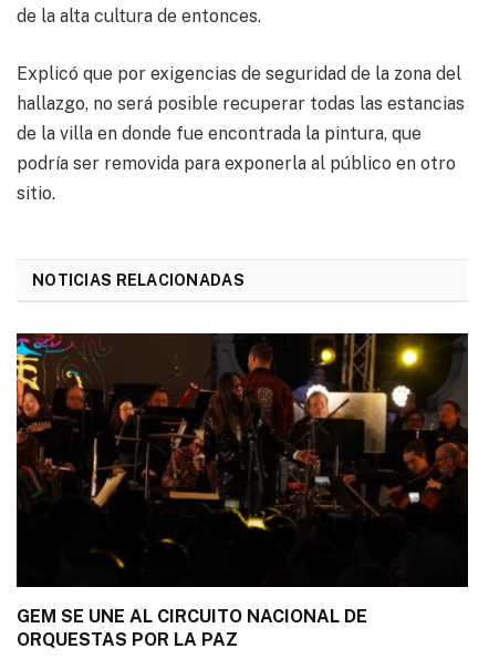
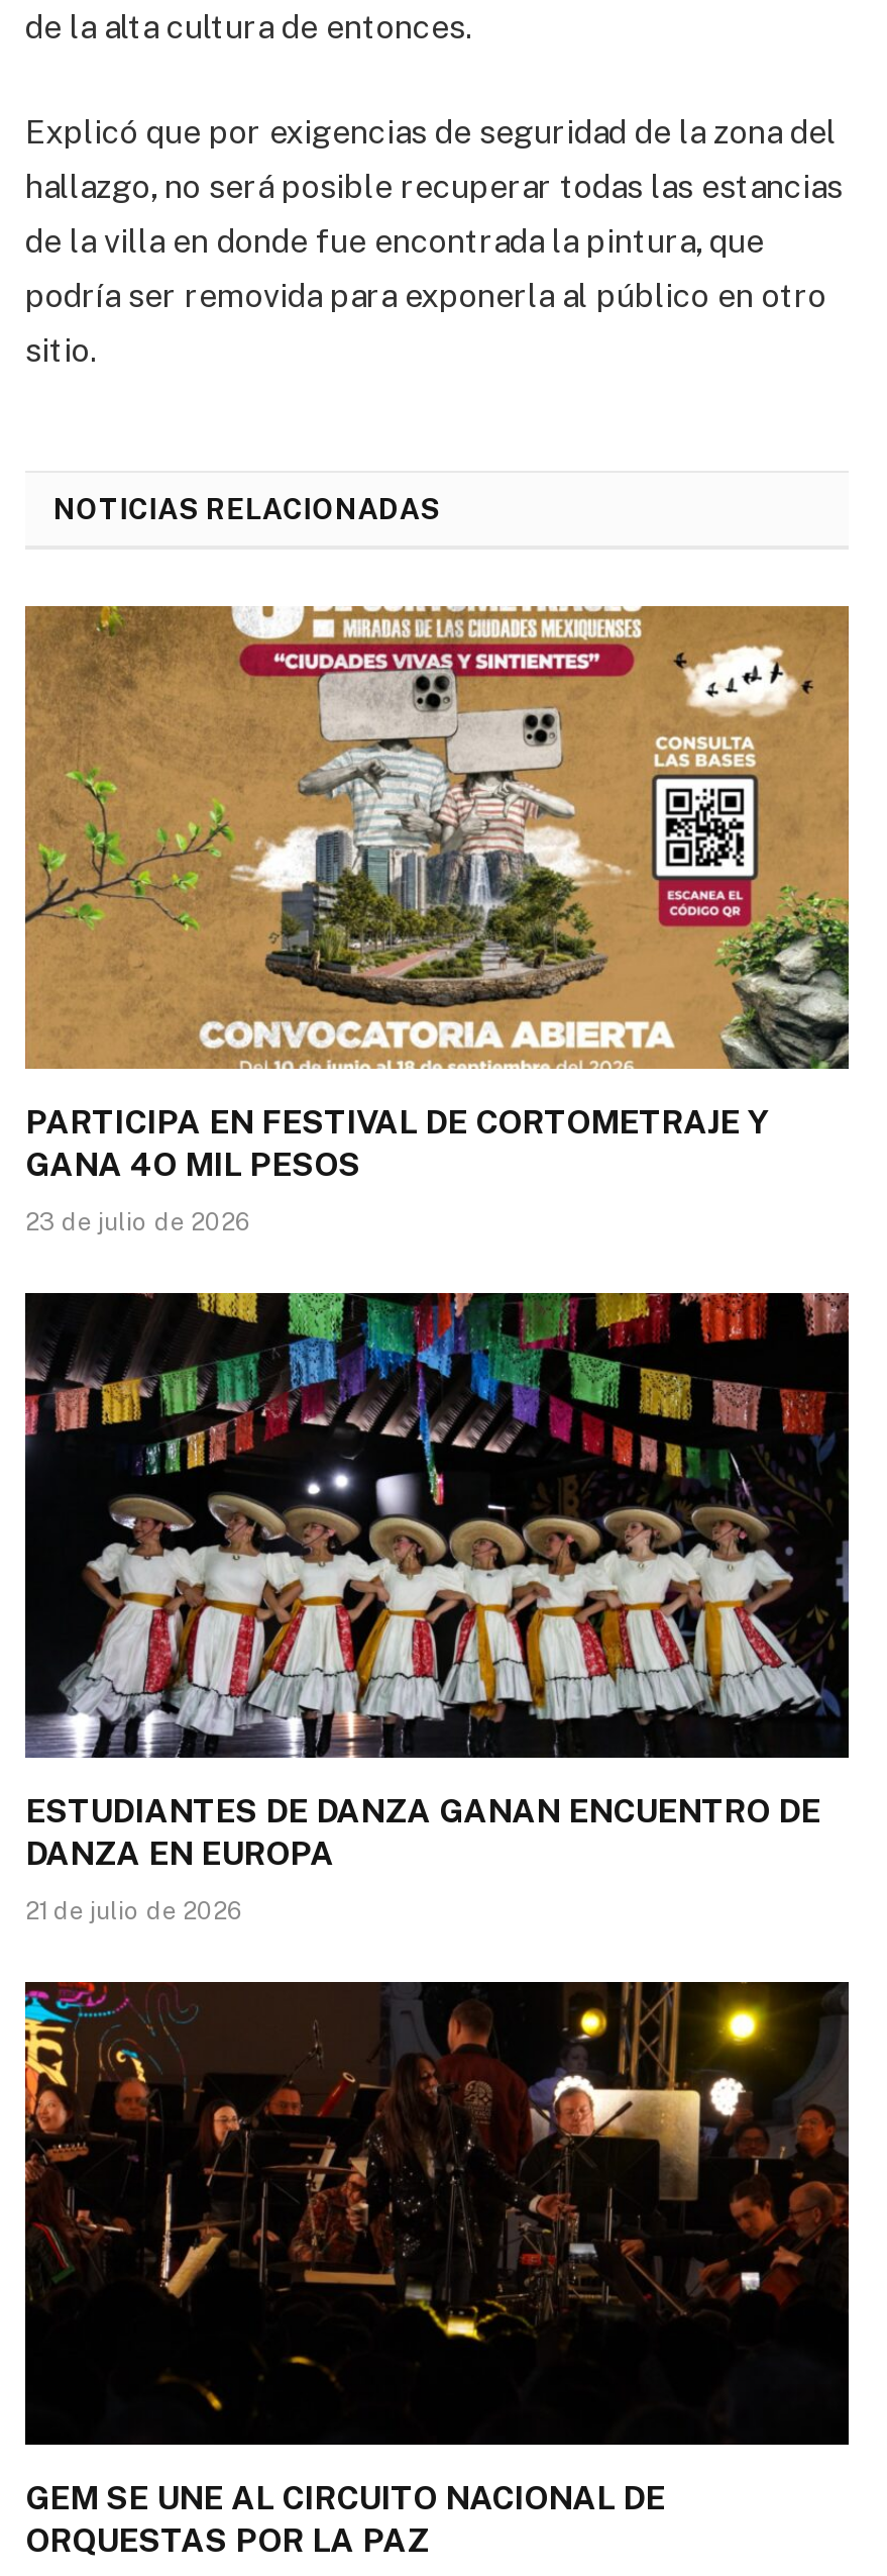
+ [image]
+ PARTICIPA EN FESTIVAL DE CORTOMETRAJE Y
+ GANA 4O MIL PESOS
+ 23 de julio de 2026

+ [image]
+ ESTUDIANTES DE DANZA GANAN ENCUENTRO DE
+ DANZA EN EUROPA
+ 21 de julio de 2026
